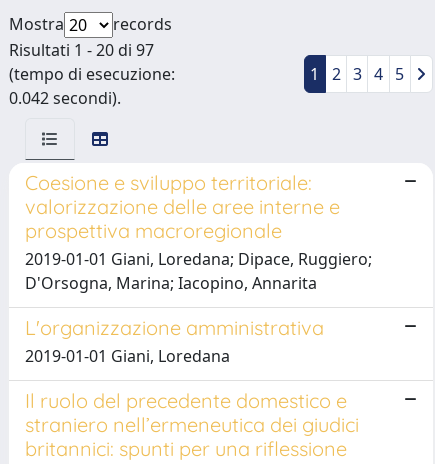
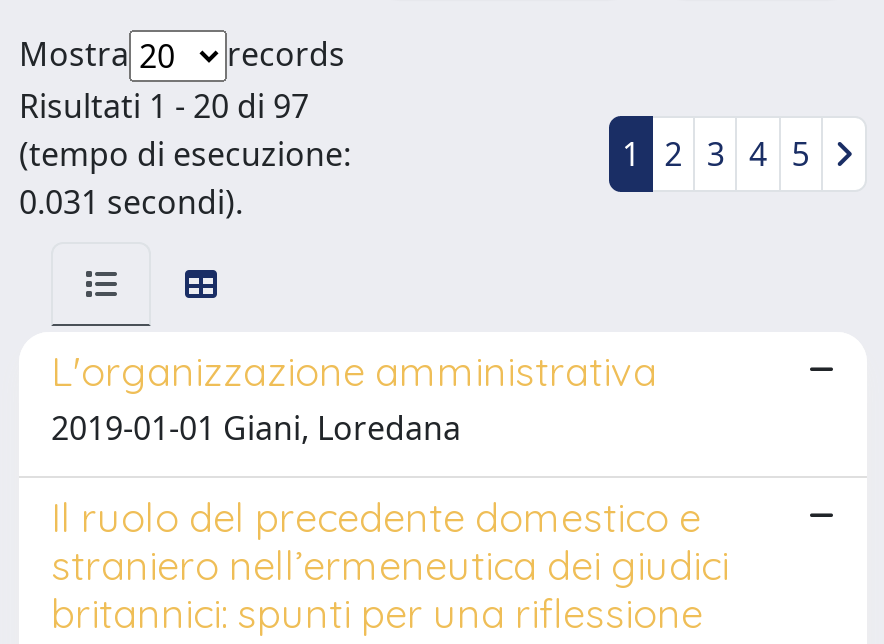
- 0.042 secondi).
+ 0.031 secondi).

- Coesione e sviluppo territoriale:
- valorizzazione delle aree interne e
- prospettiva macroregionale
- 2019-01-01 Giani, Loredana; Dipace, Ruggiero;
- D'Orsogna, Marina; Iacopino, Annarita
